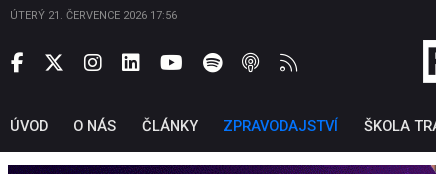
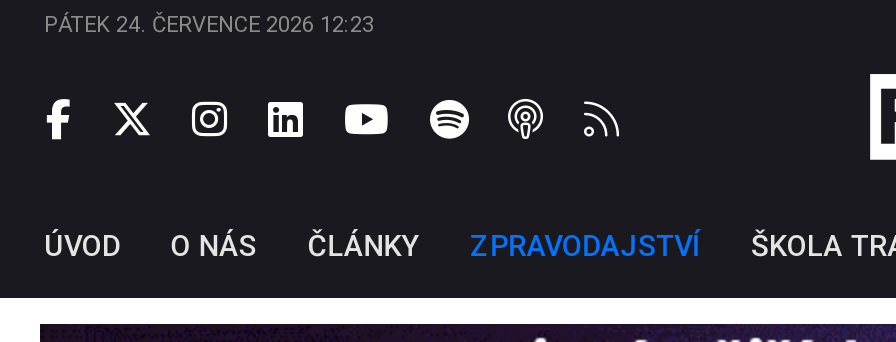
- ÚTERÝ 21. ČERVENCE 2026 17:56
+ PÁTEK 24. ČERVENCE 2026 12:23
